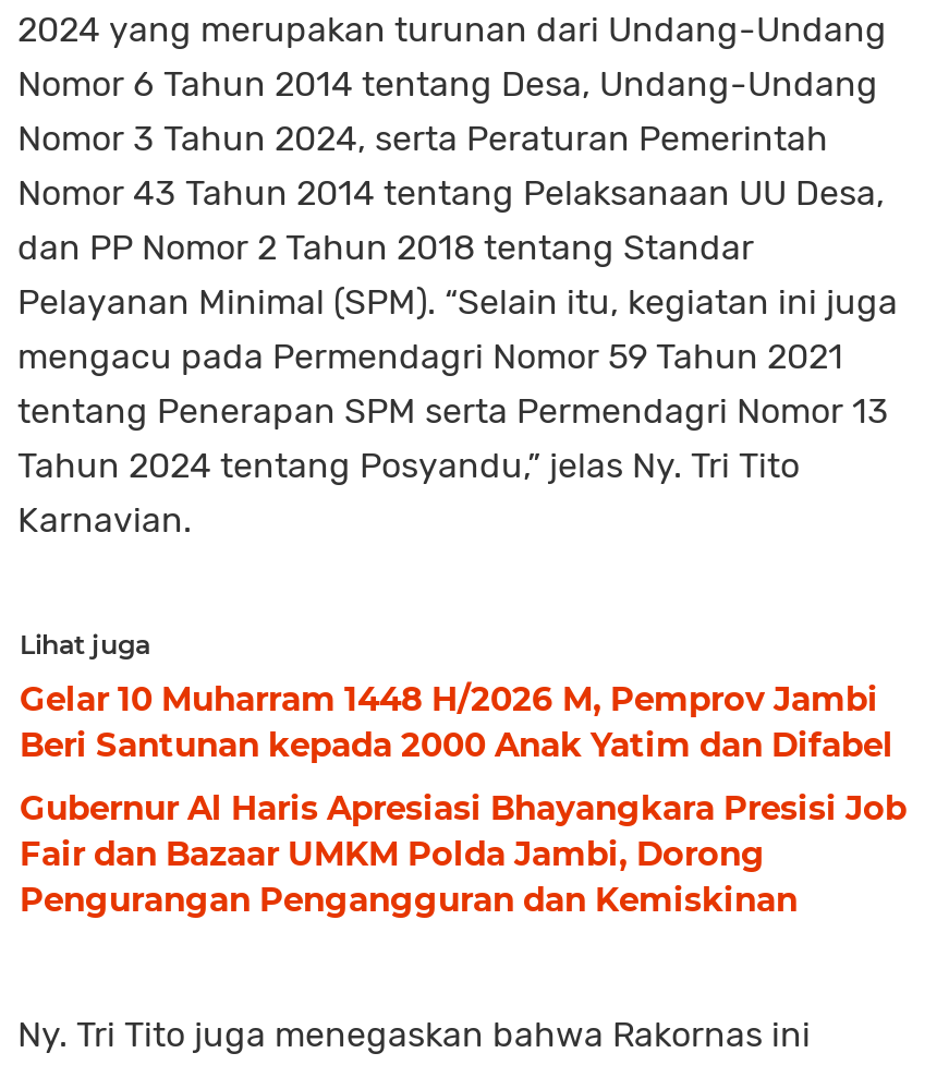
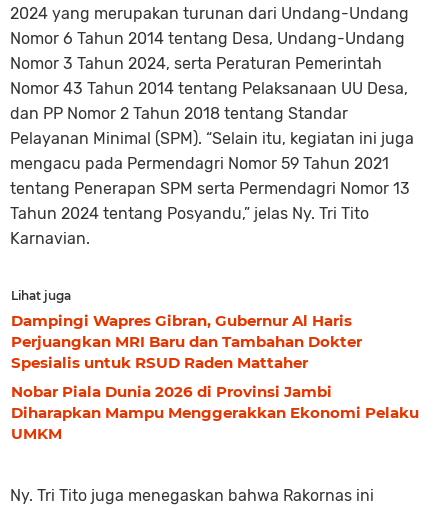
- Gelar 10 Muharram 1448 H/2026 M, Pemprov Jambi
- Beri Santunan kepada 2000 Anak Yatim dan Difabel
+ Dampingi Wapres Gibran, Gubernur Al Haris
+ Perjuangkan MRI Baru dan Tambahan Dokter
+ Spesialis untuk RSUD Raden Mattaher

- Gubernur Al Haris Apresiasi Bhayangkara Presisi Job
- Fair dan Bazaar UMKM Polda Jambi, Dorong
- Pengurangan Pengangguran dan Kemiskinan
+ Nobar Piala Dunia 2026 di Provinsi Jambi
+ Diharapkan Mampu Menggerakkan Ekonomi Pelaku
+ UMKM
